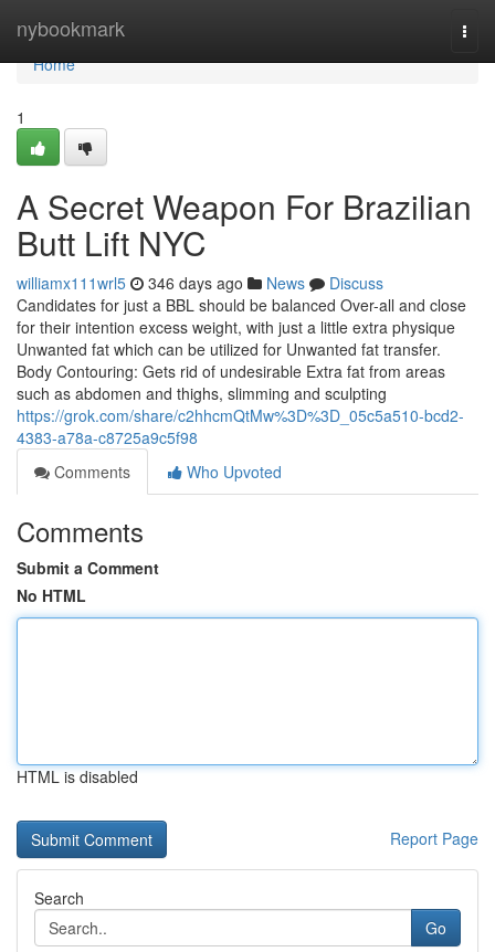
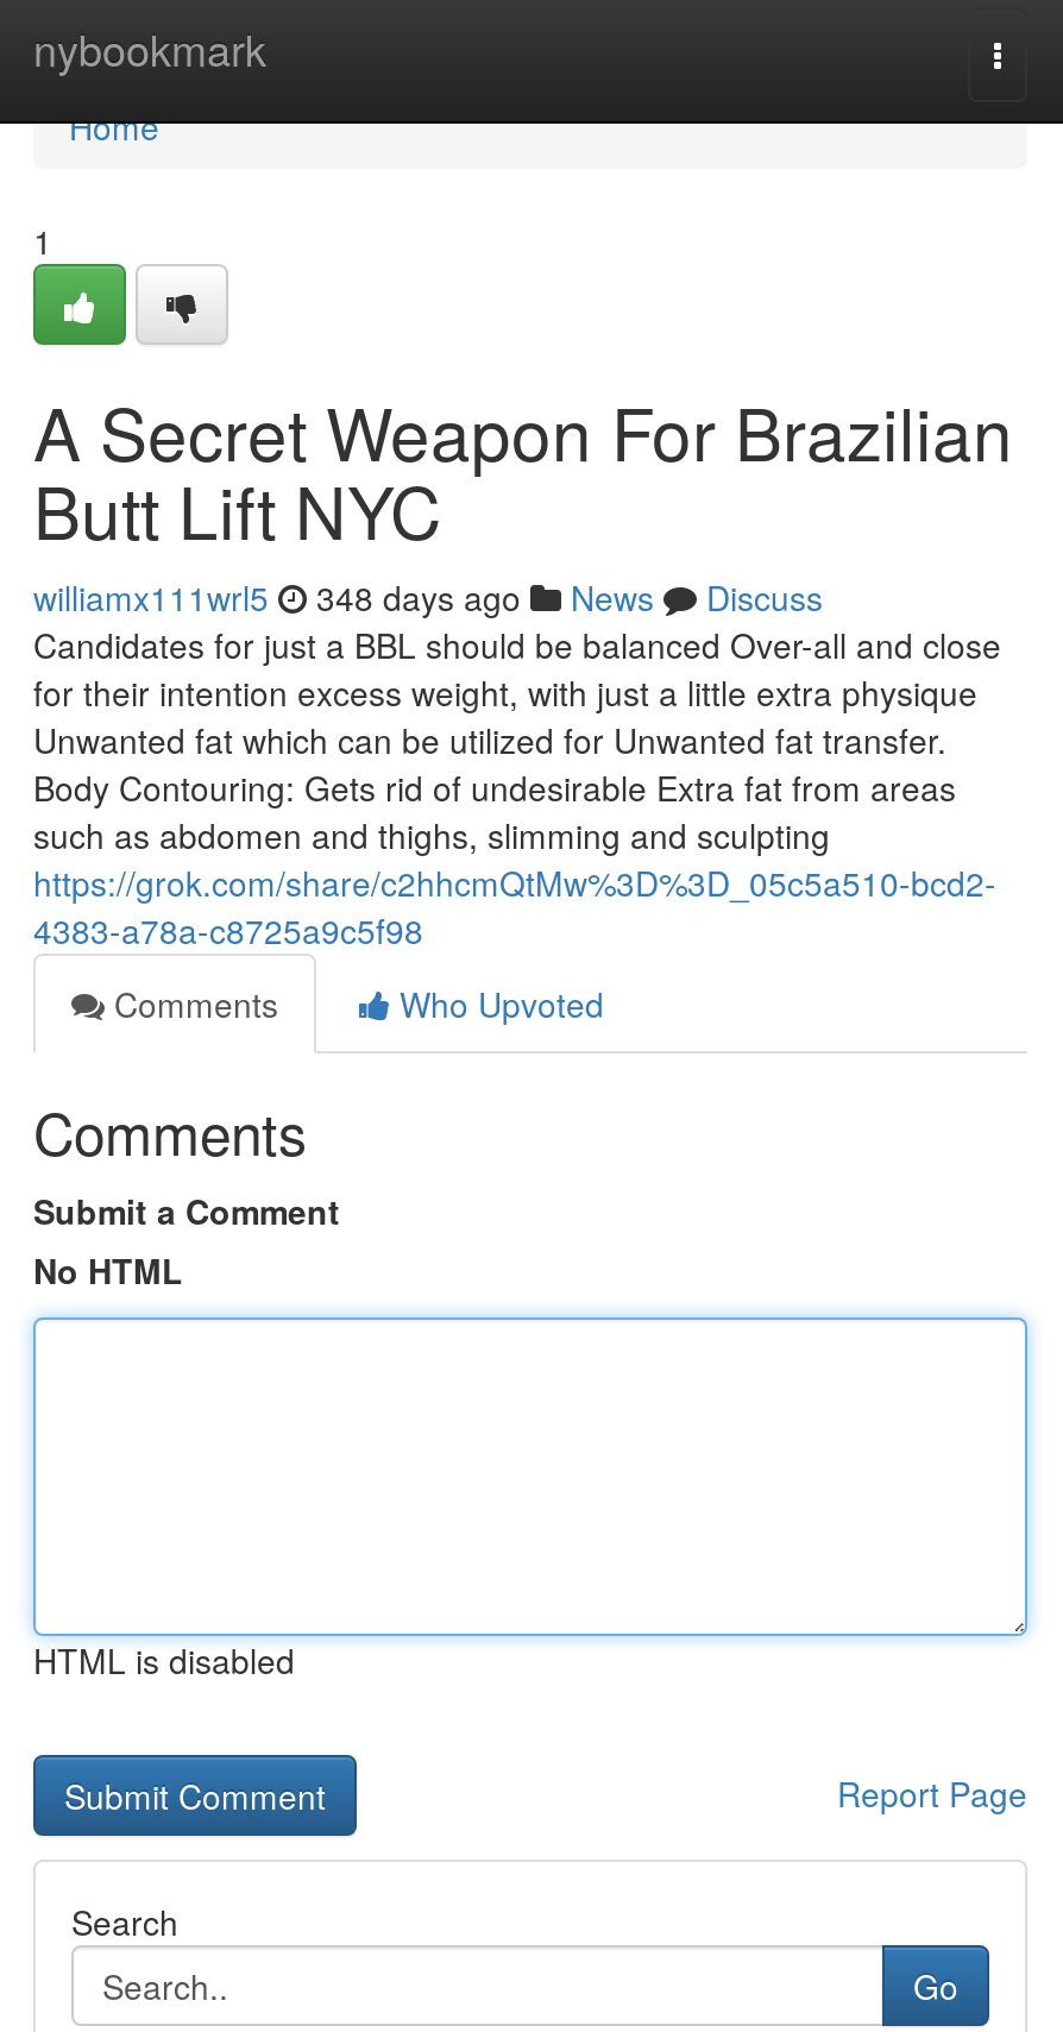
- williamx111wrl5 346 days ago News Discuss
+ williamx111wrl5 348 days ago News Discuss
